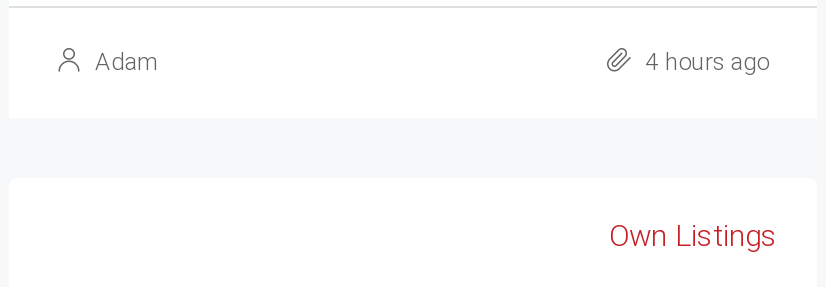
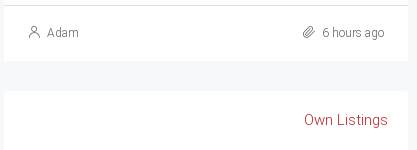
- 4 hours ago
+ 6 hours ago
